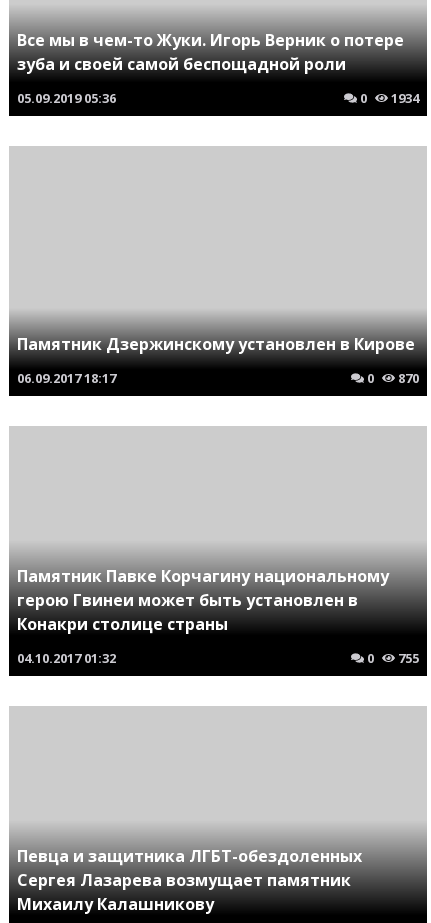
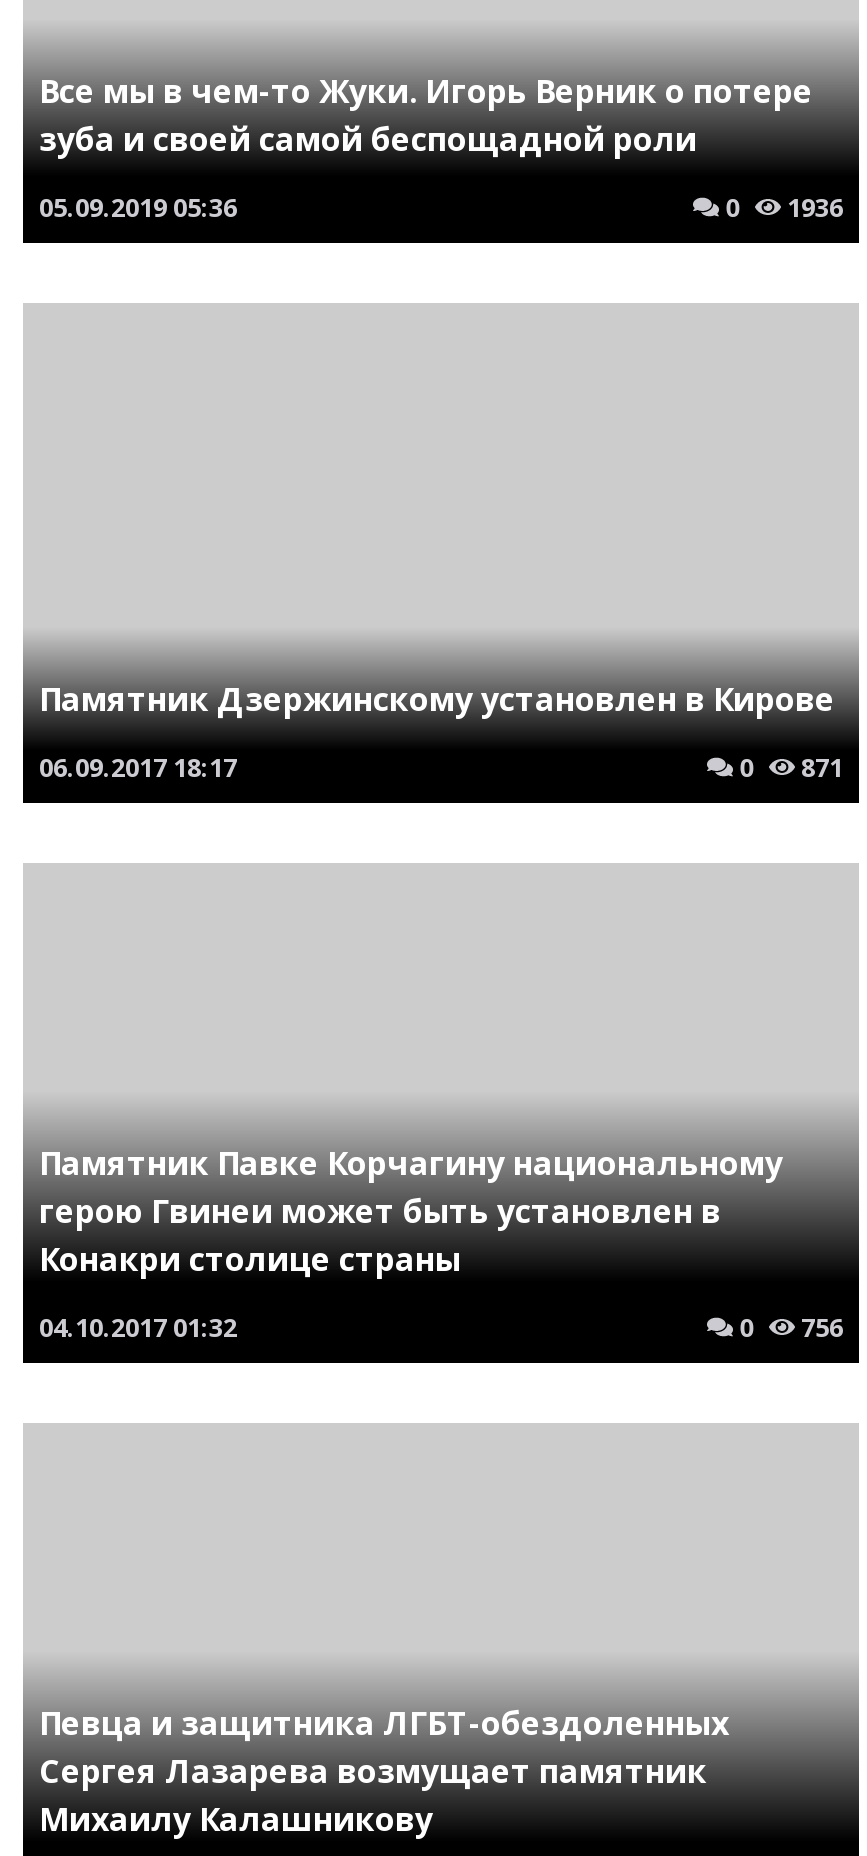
- 0 1934
+ 0 1936

- 0 870
+ 0 871

- 0 755
+ 0 756
